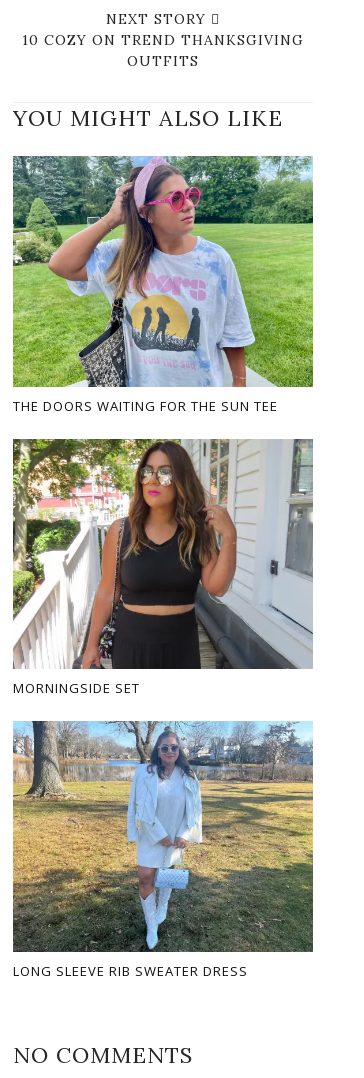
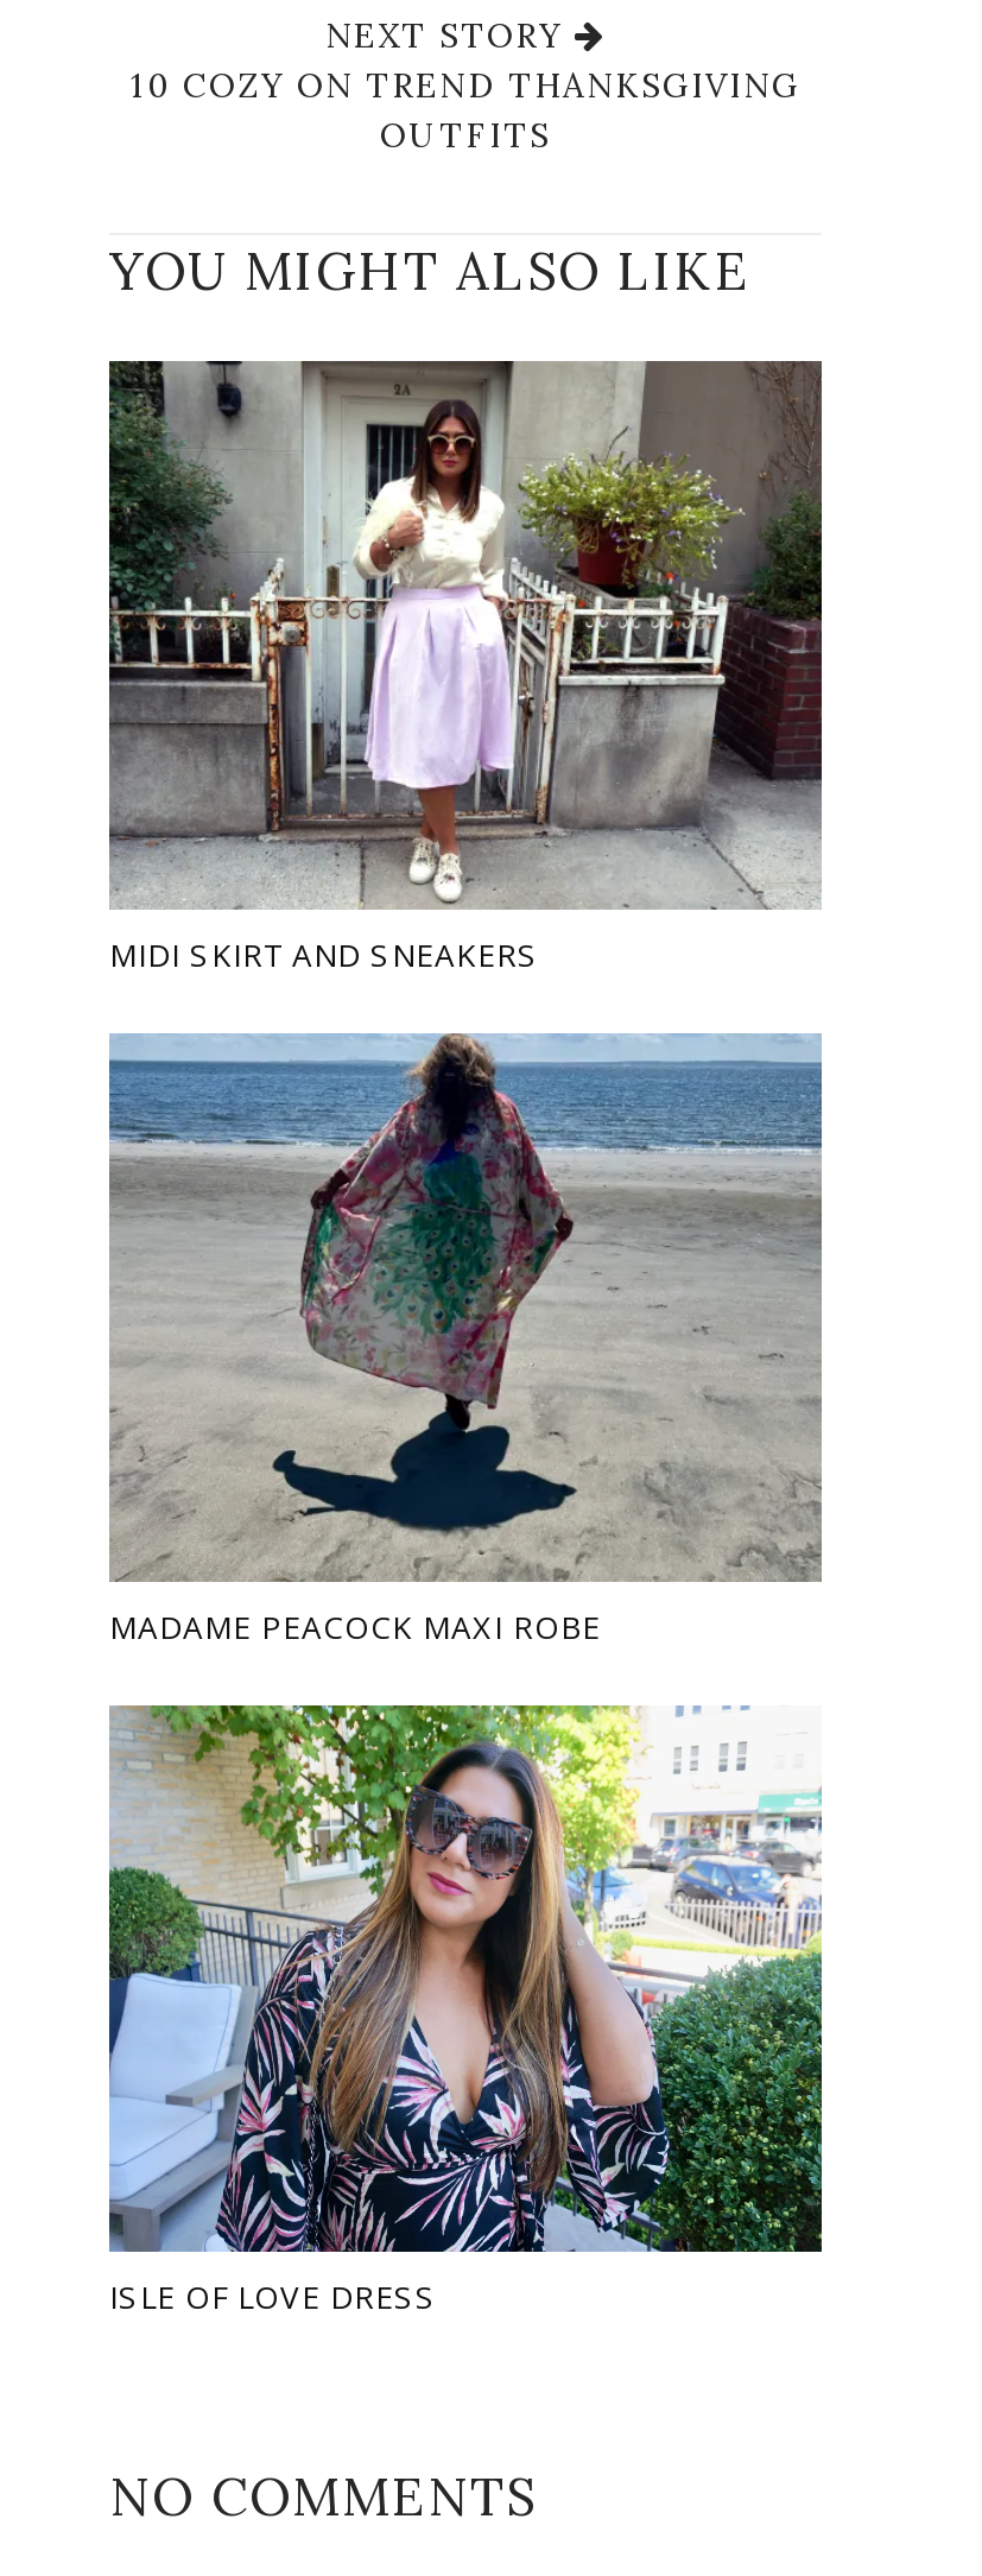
- [image]
- THE DOORS WAITING FOR THE SUN TEE
+ [image]
+ MIDI SKIRT AND SNEAKERS

- [image]
- MORNINGSIDE SET
+ [image]
+ MADAME PEACOCK MAXI ROBE

- [image]
- LONG SLEEVE RIB SWEATER DRESS
+ [image]
+ ISLE OF LOVE DRESS
